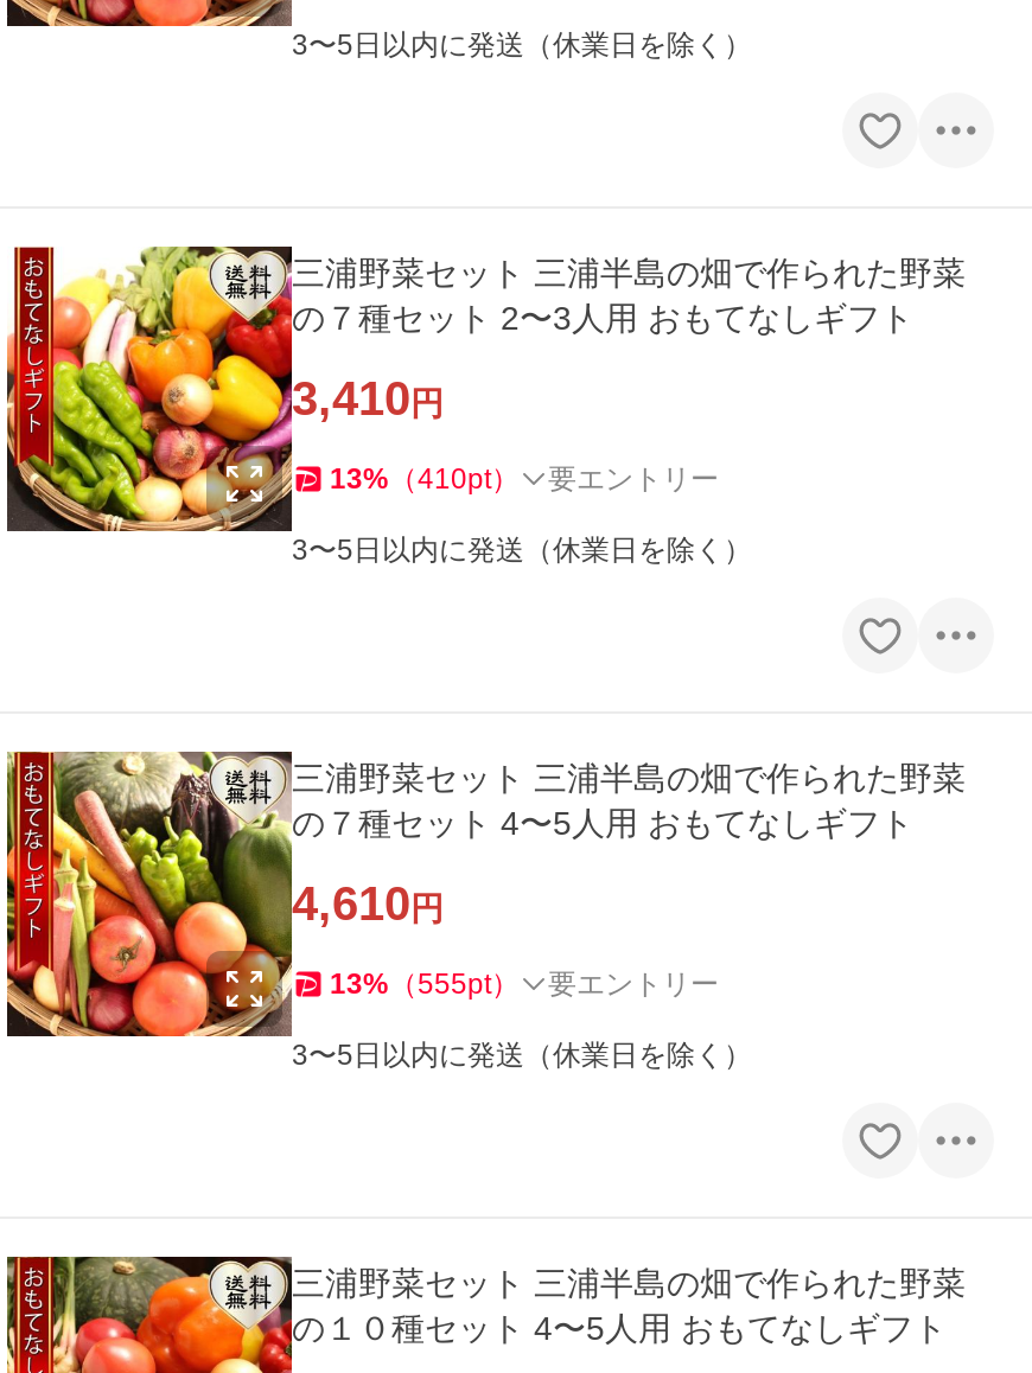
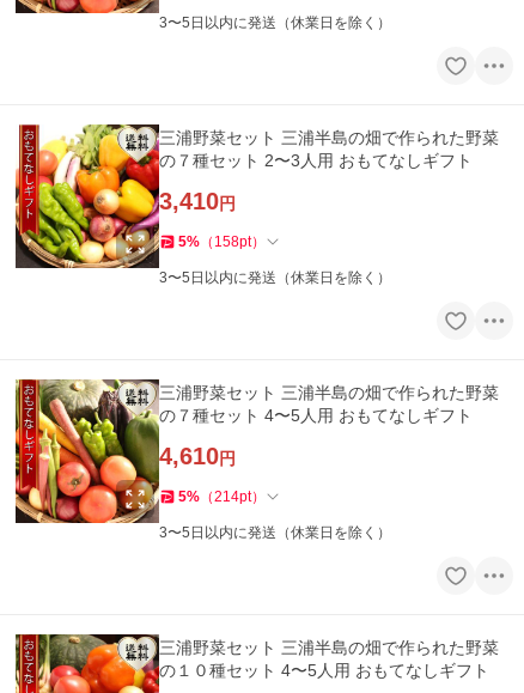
- 13%（410pt）
- 要エントリー
+ 5%（158pt）

- 13%（555pt）
- 要エントリー
+ 5%（214pt）
